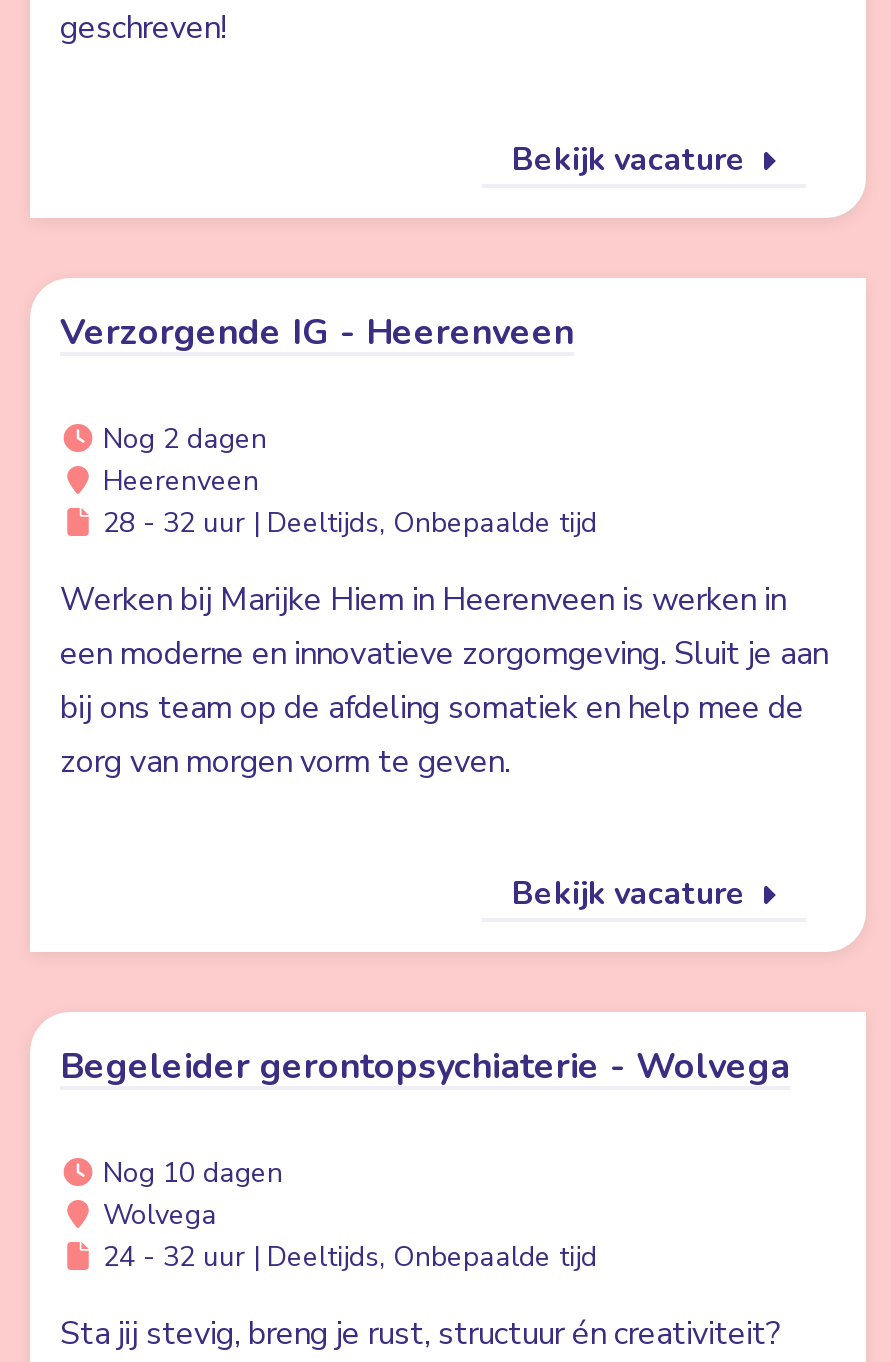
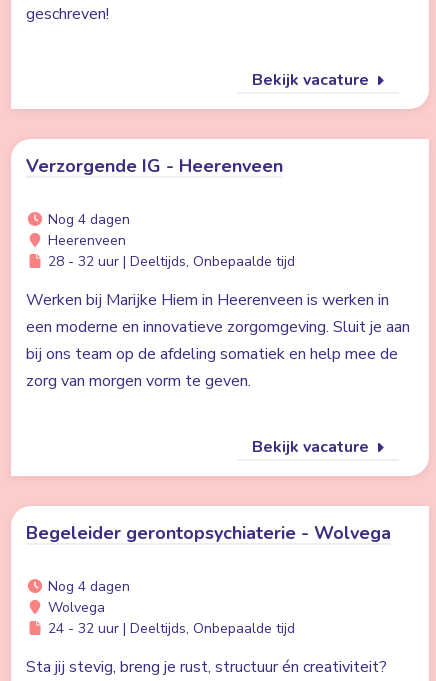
- Nog 2 dagen
+ Nog 4 dagen

- Nog 10 dagen
+ Nog 4 dagen
